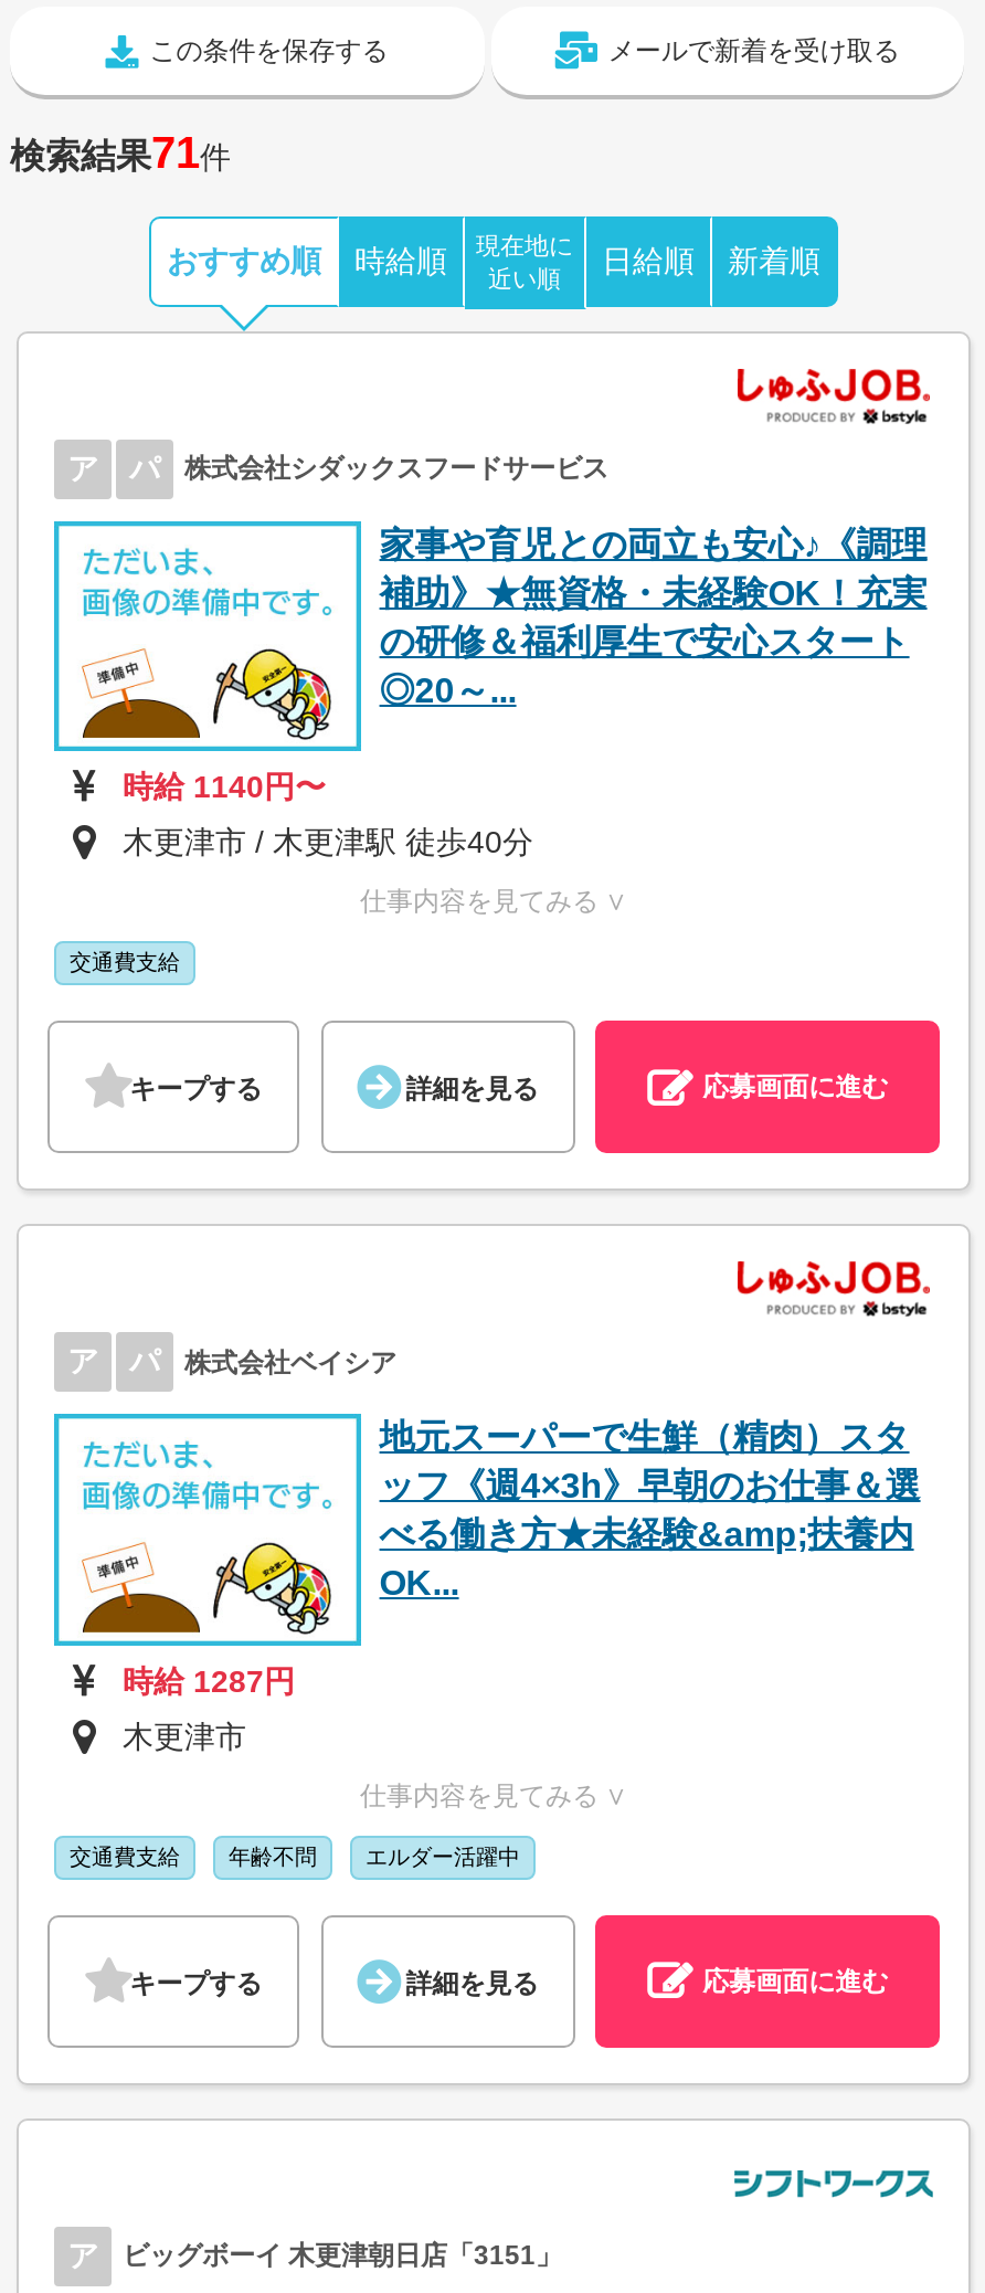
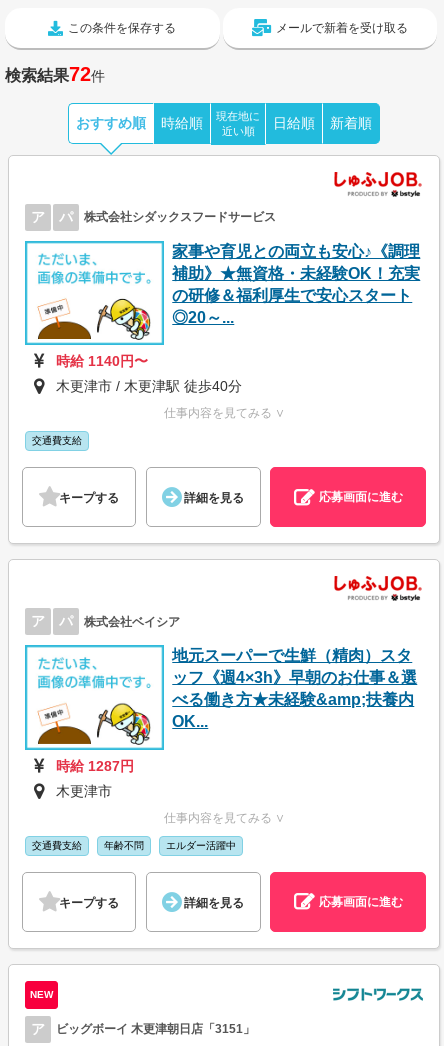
- 検索結果71件
+ 検索結果72件

+ NEW
